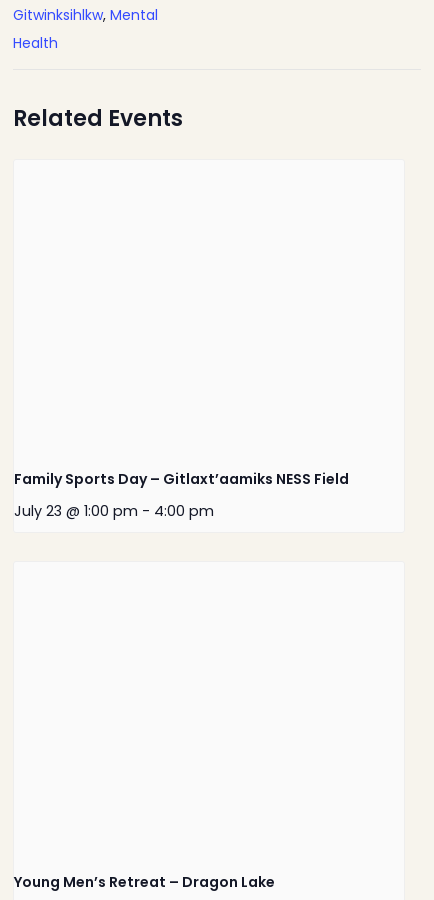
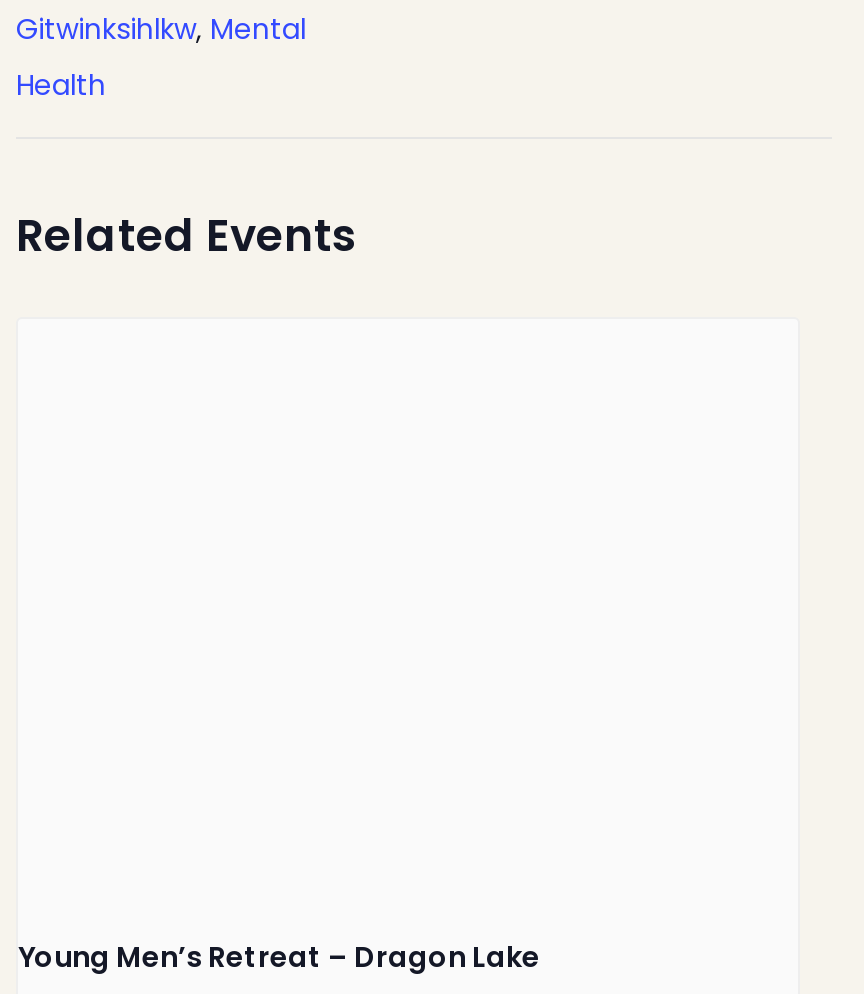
- Family Sports Day – Gitlaxt’aamiks NESS Field
- July 23 @ 1:00 pm - 4:00 pm
